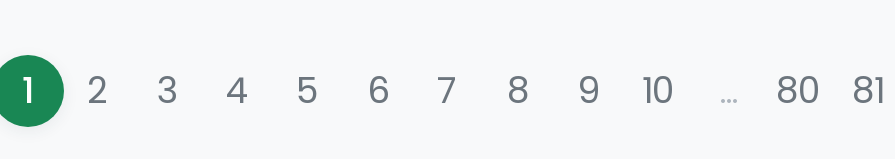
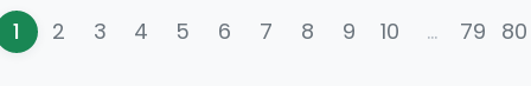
- 80
- 81
+ 79 80
